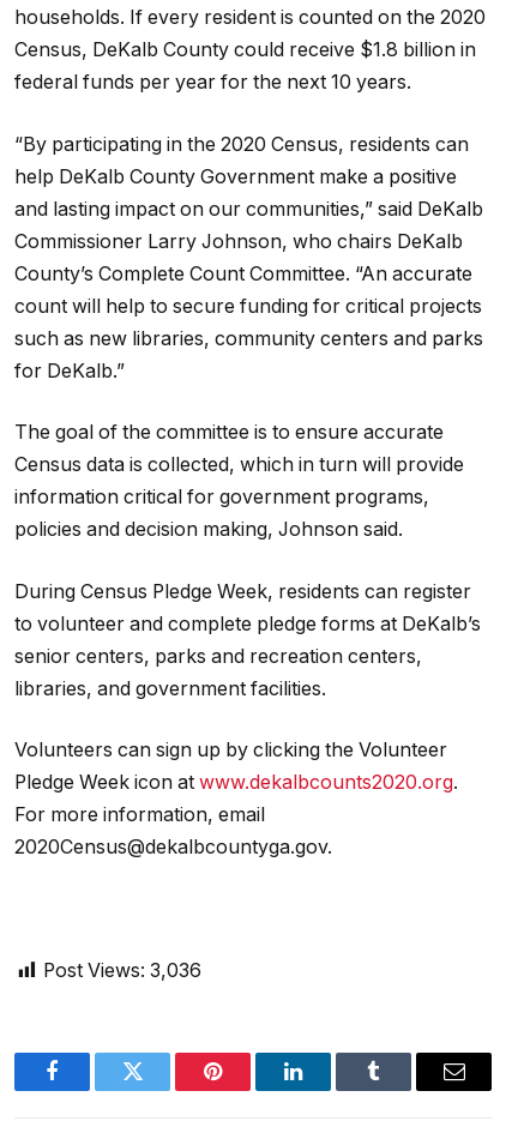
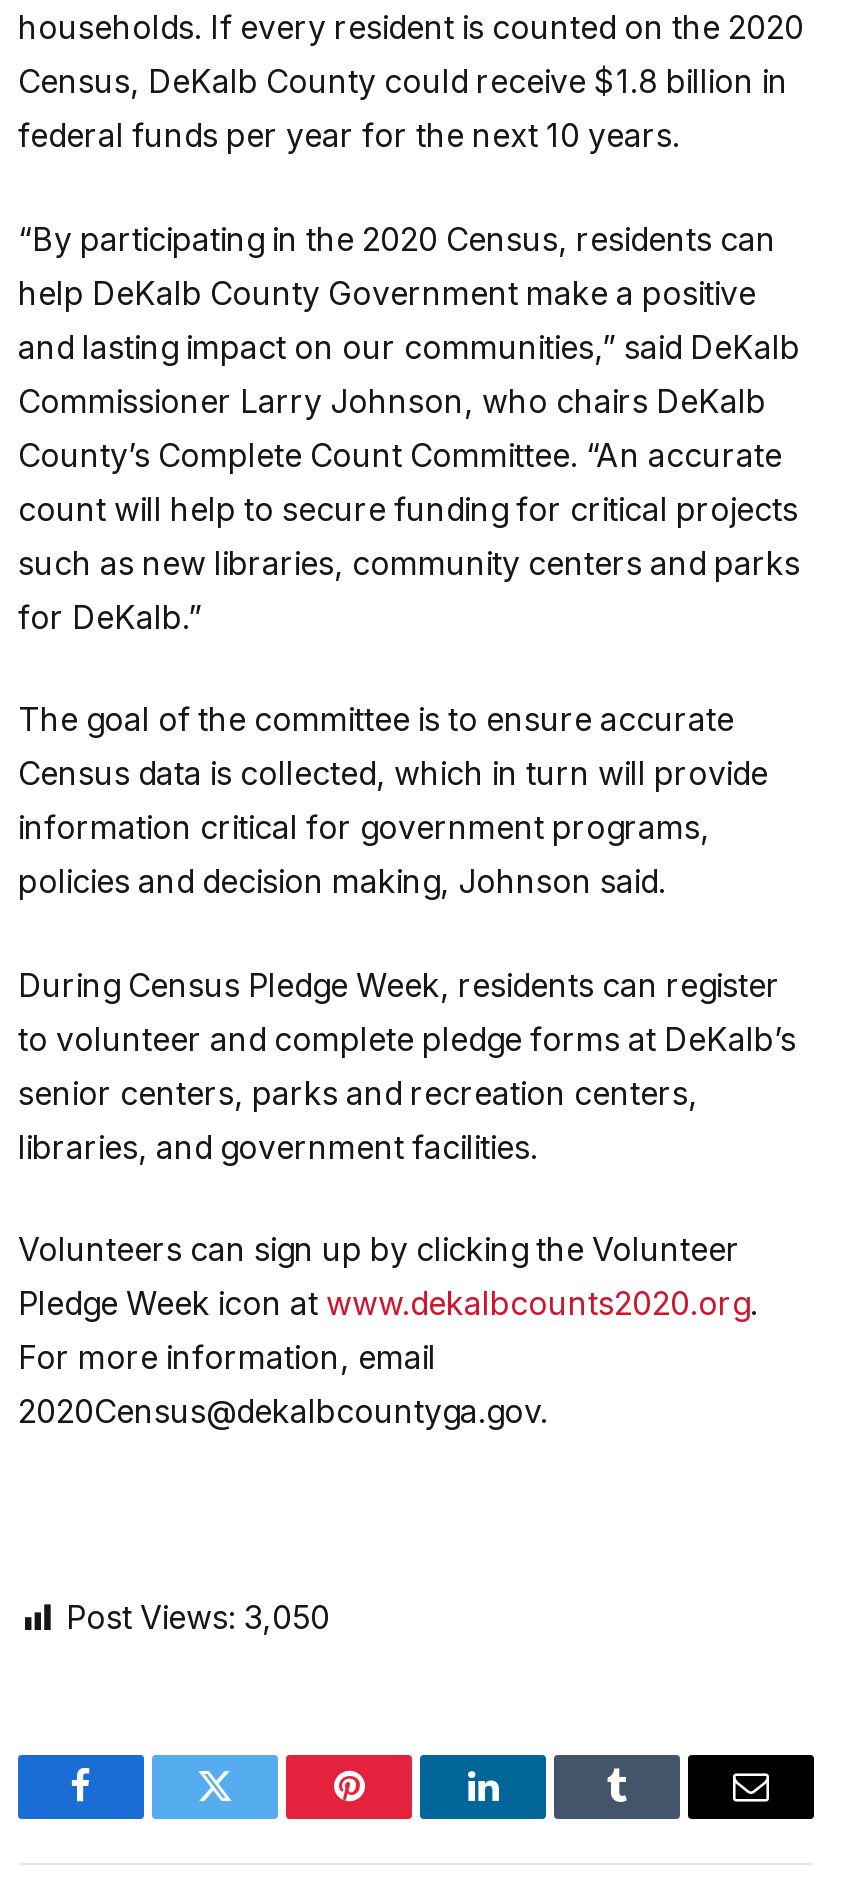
- Post Views: 3,036
+ Post Views: 3,050
